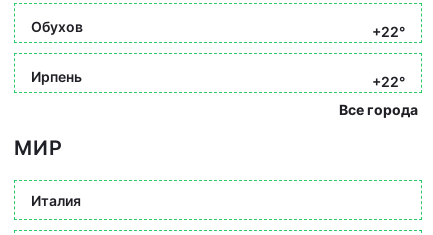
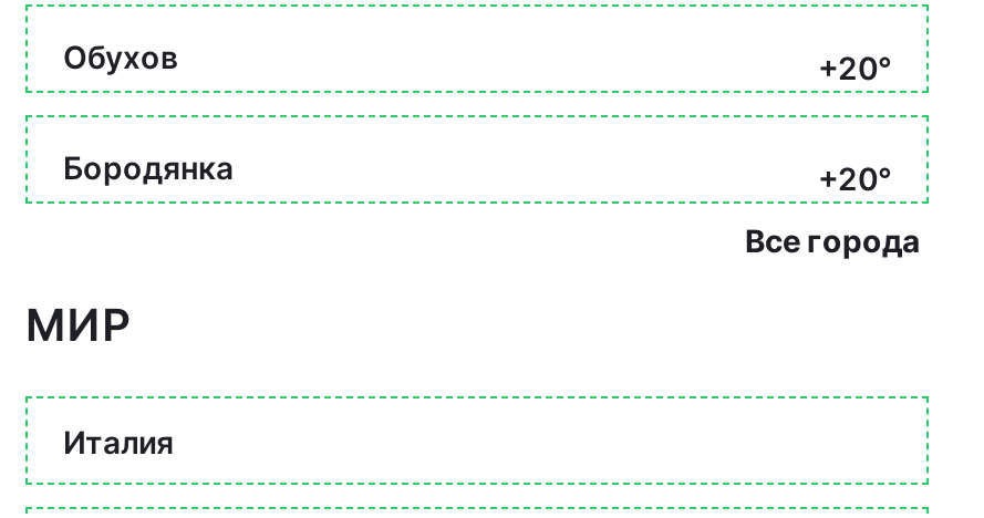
- +22°
+ +20°

- Ирпень
- +22°
+ Бородянка
+ +20°
